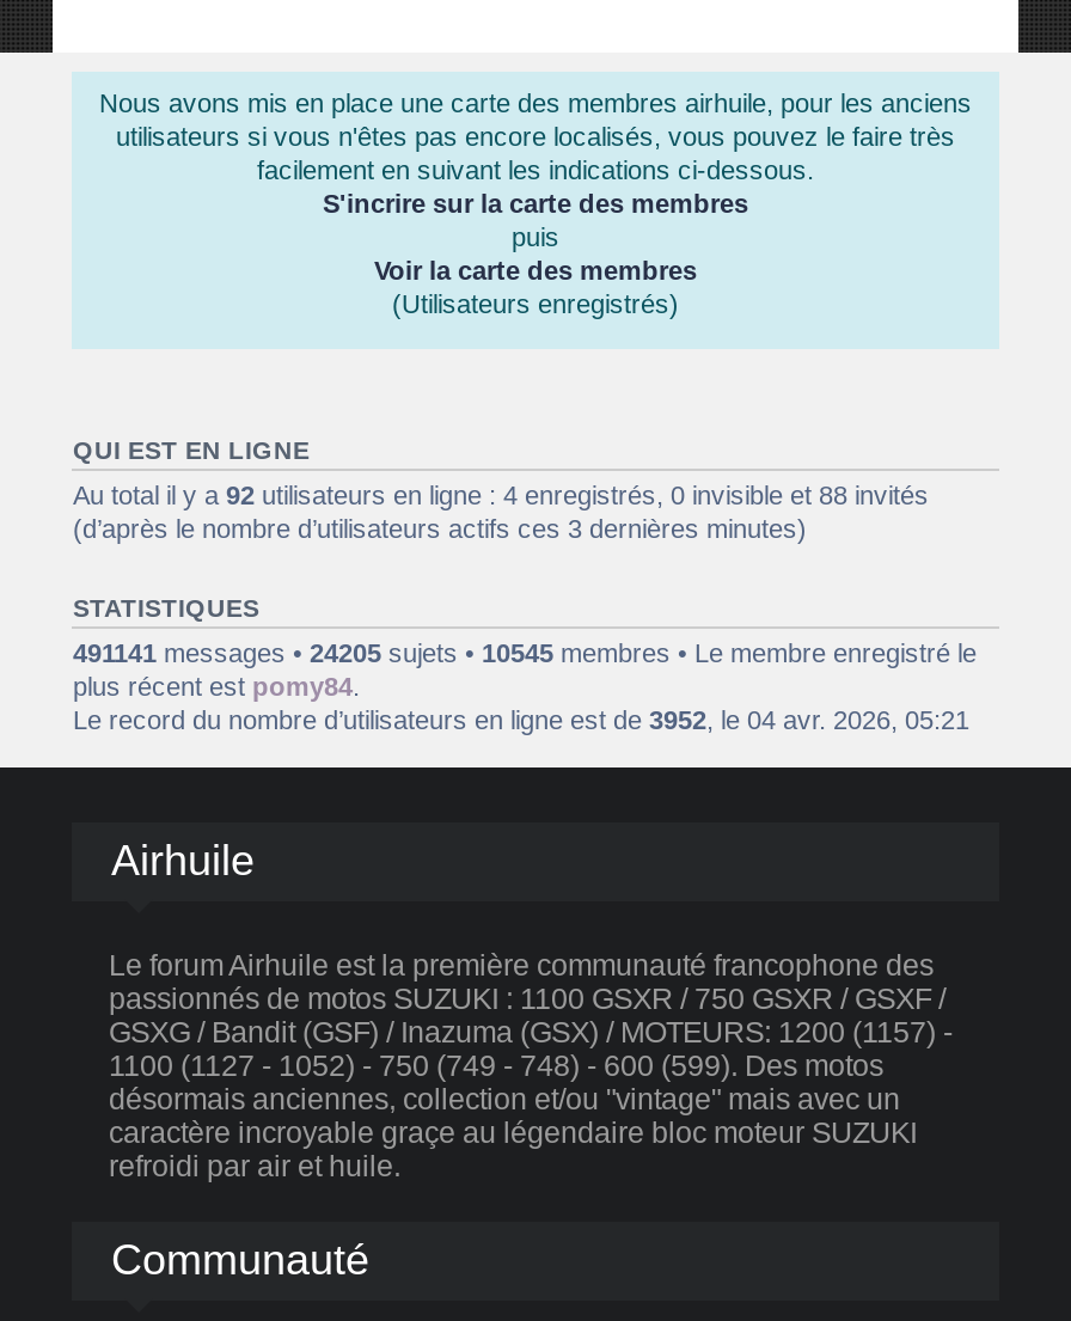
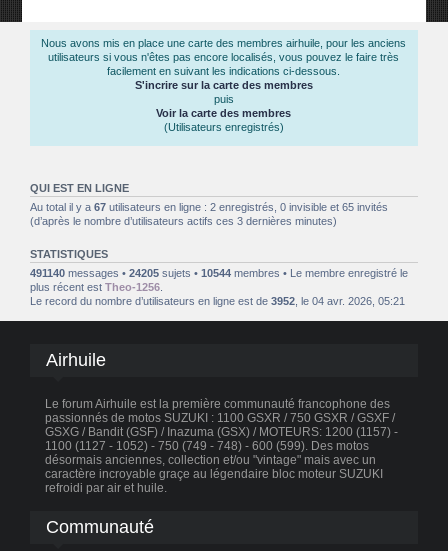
- Au total il y a 92 utilisateurs en ligne : 4 enregistrés, 0 invisible et 88 invités
+ Au total il y a 67 utilisateurs en ligne : 2 enregistrés, 0 invisible et 65 invités

- 491141 messages • 24205 sujets • 10545 membres • Le membre enregistré le
+ 491140 messages • 24205 sujets • 10544 membres • Le membre enregistré le

- plus récent est pomy84.
+ plus récent est Theo-1256.
